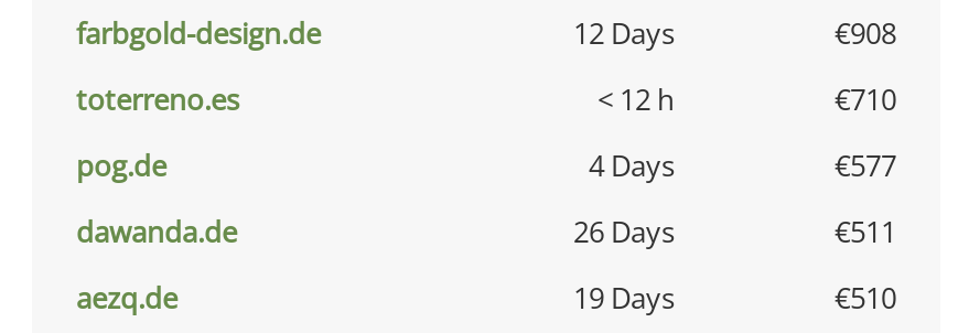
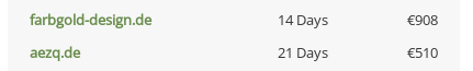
- 12 Days
+ 14 Days

- toterreno.es
- < 12 h
- €710
- pog.de
- 4 Days
- €577
- dawanda.de
- 26 Days
- €511

- 19 Days
+ 21 Days
